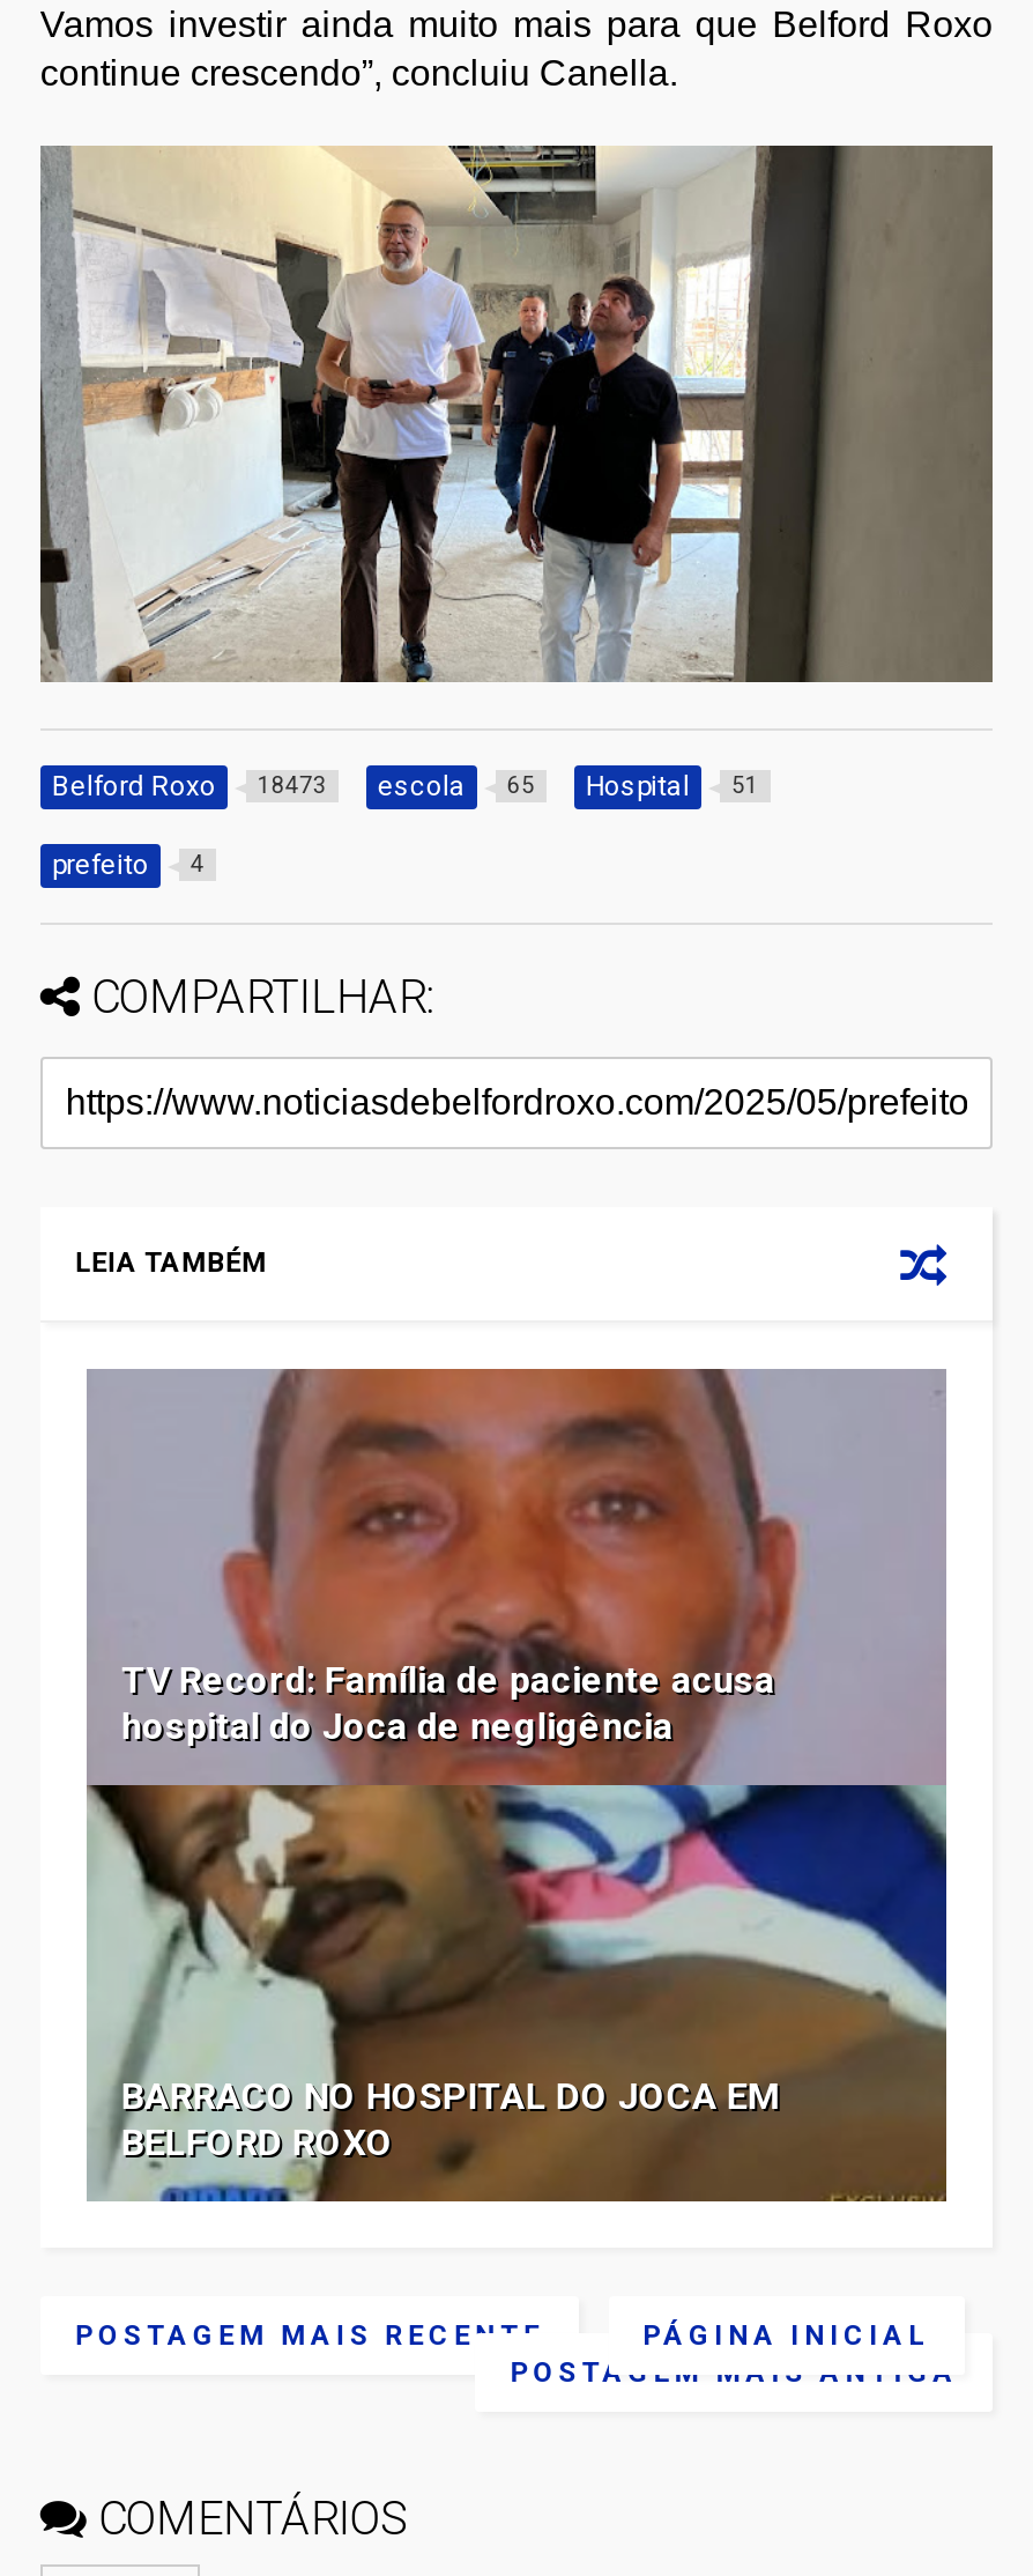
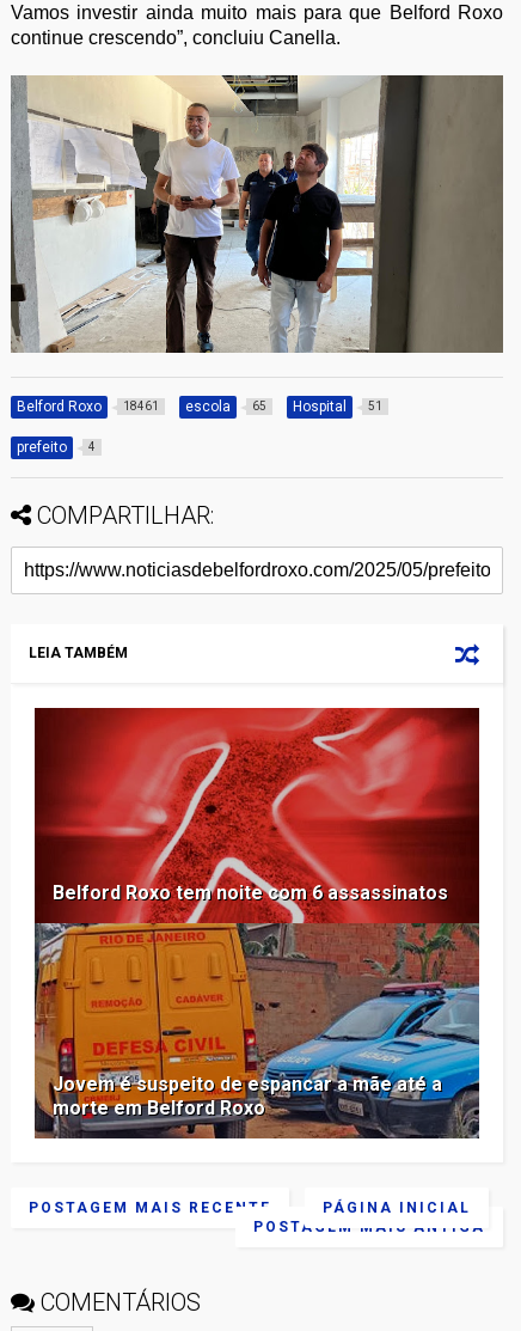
- Belford Roxo 18473 escola 65 Hospital 51
+ Belford Roxo 18461 escola 65 Hospital 51

- [image]
- TV Record: Família de paciente acusa
- hospital do Joca de negligência
+ [image]
+ Belford Roxo tem noite com 6 assassinatos

- BARRACO NO HOSPITAL DO JOCA EM
- BELFORD ROXO
+ Jovem é suspeito de espancar a mãe até a
+ morte em Belford Roxo
